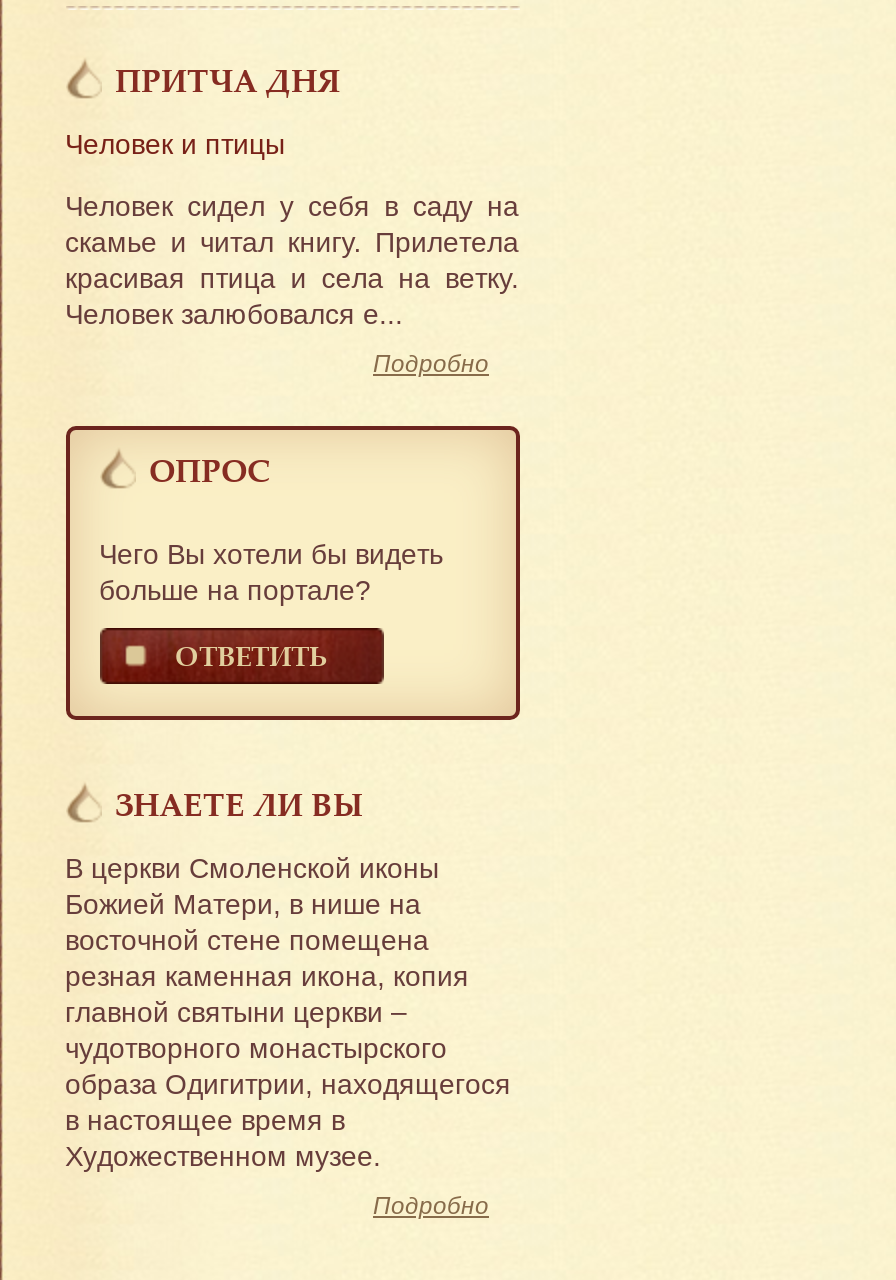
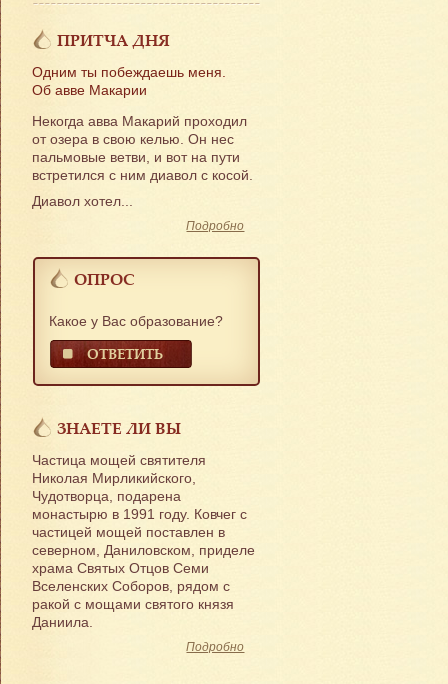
- Человек и птицы
- Человек сидел у себя в саду на
- скамье и читал книгу. Прилетела
- красивая птица и села на ветку.
- Человек залюбовался е...
+ Одним ты побеждаешь меня.
+ Об авве Макарии
+ Некогда авва Макарий проходил
+ от озера в свою келью. Он нес
+ пальмовые ветви, и вот на пути
+ встретился с ним диавол с косой.
+ Диавол хотел...

- Чего Вы хотели бы видеть
- больше на портале?
+ Какое у Вас образование?

- В церкви Смоленской иконы
- Божией Матери, в нише на
- восточной стене помещена
- резная каменная икона, копия
- главной святыни церкви –
- чудотворного монастырского
- образа Одигитрии, находящегося
- в настоящее время в
- Художественном музее.
+ Частица мощей святителя
+ Николая Мирликийского,
+ Чудотворца, подарена
+ монастырю в 1991 году. Ковчег с
+ частицей мощей поставлен в
+ северном, Даниловском, приделе
+ храма Святых Отцов Семи
+ Вселенских Соборов, рядом с
+ ракой с мощами святого князя
+ Даниила.
